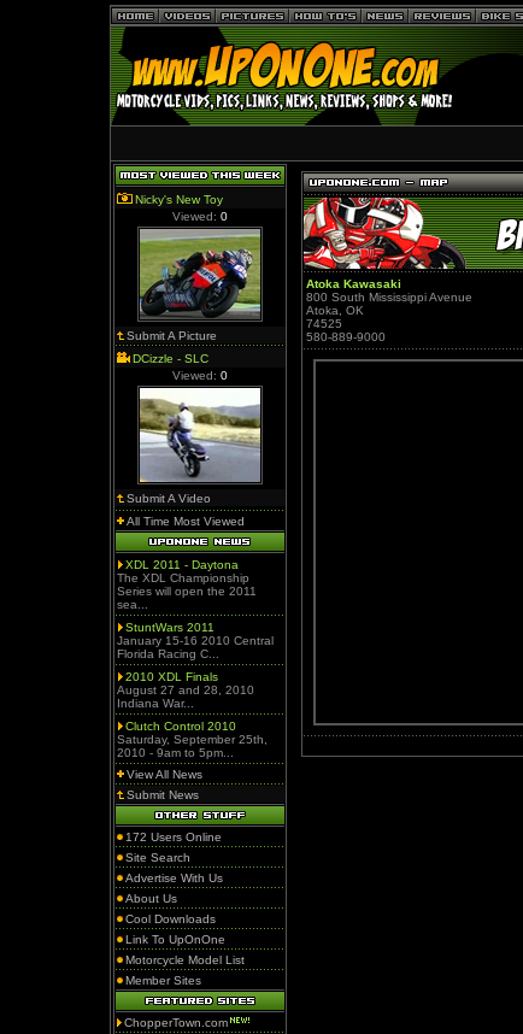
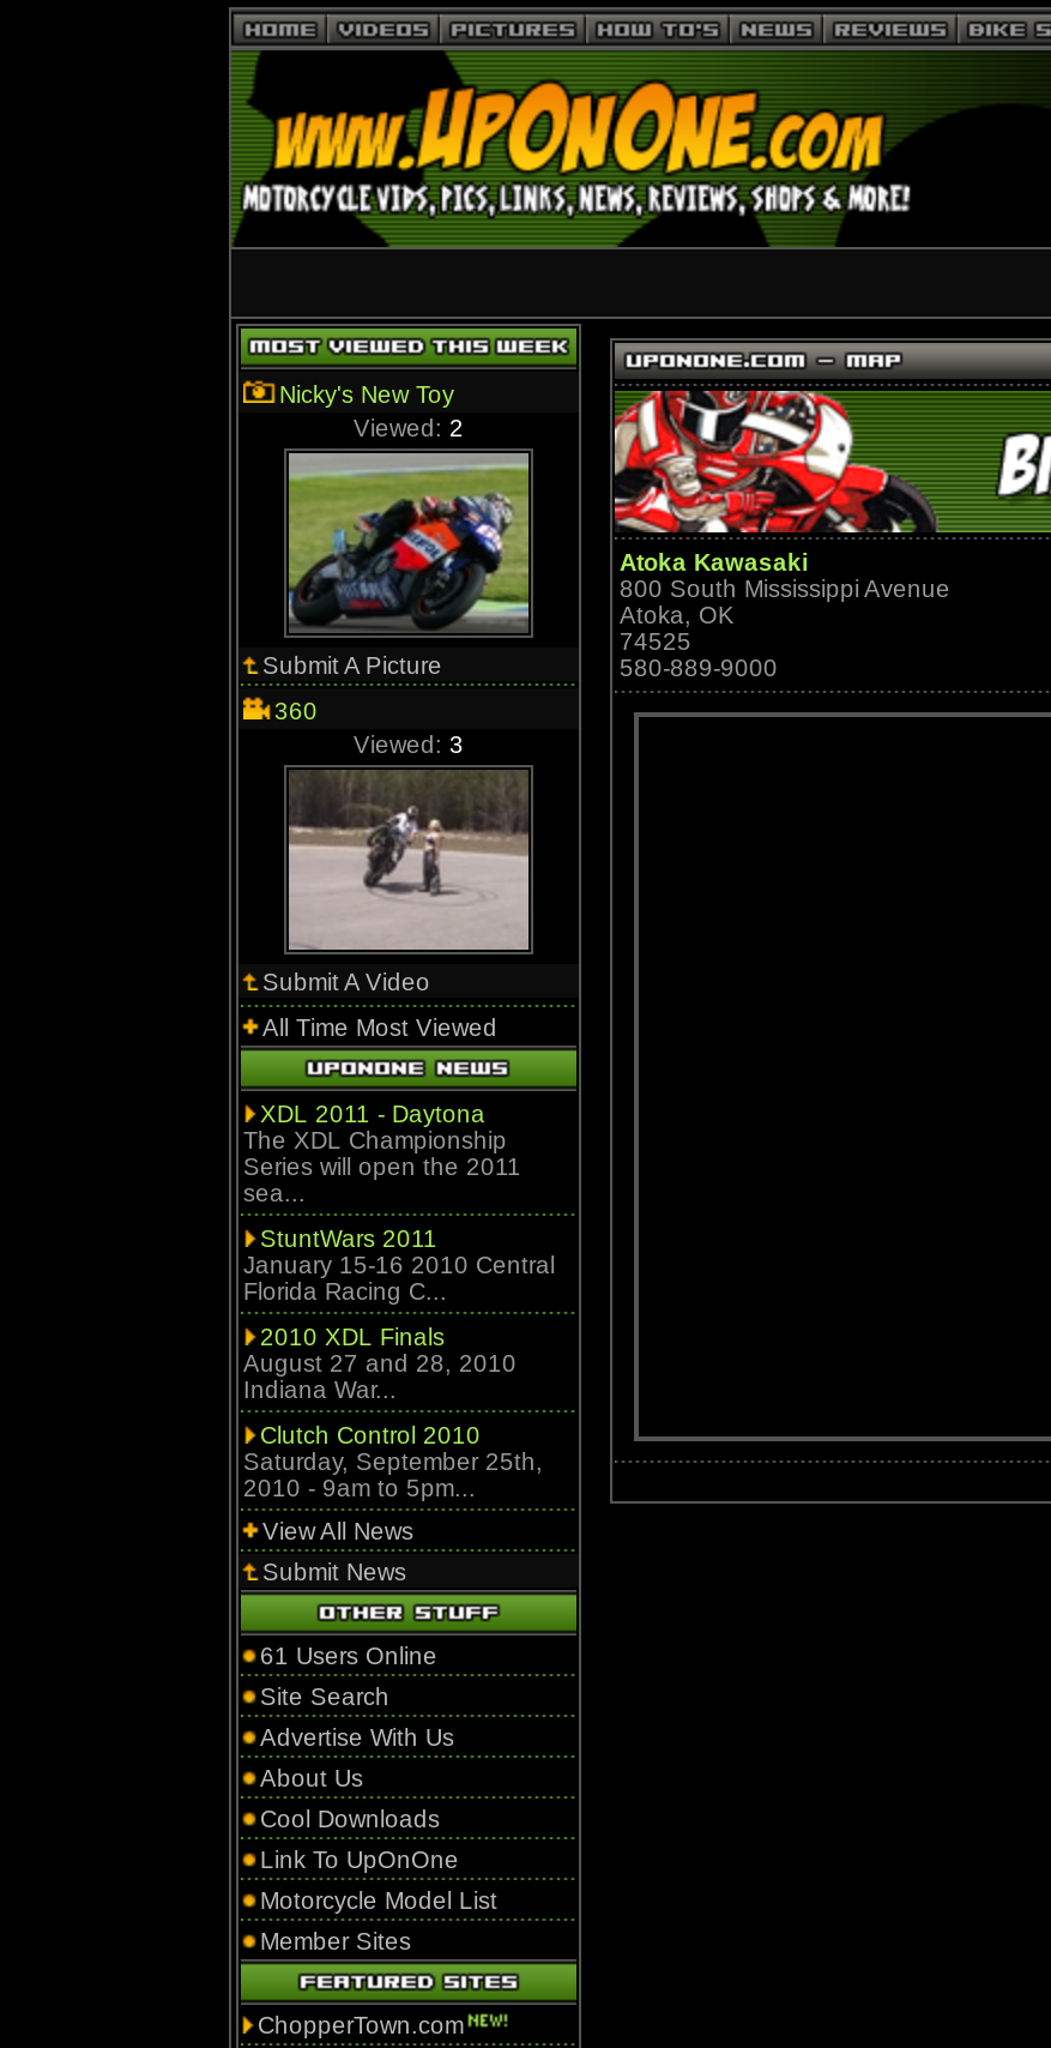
- Viewed: 0
+ Viewed: 2

- DCizzle - SLC
- Viewed: 0
+ 360
+ Viewed: 3

- [image]
+ [image]

- 172 Users Online
+ 61 Users Online
